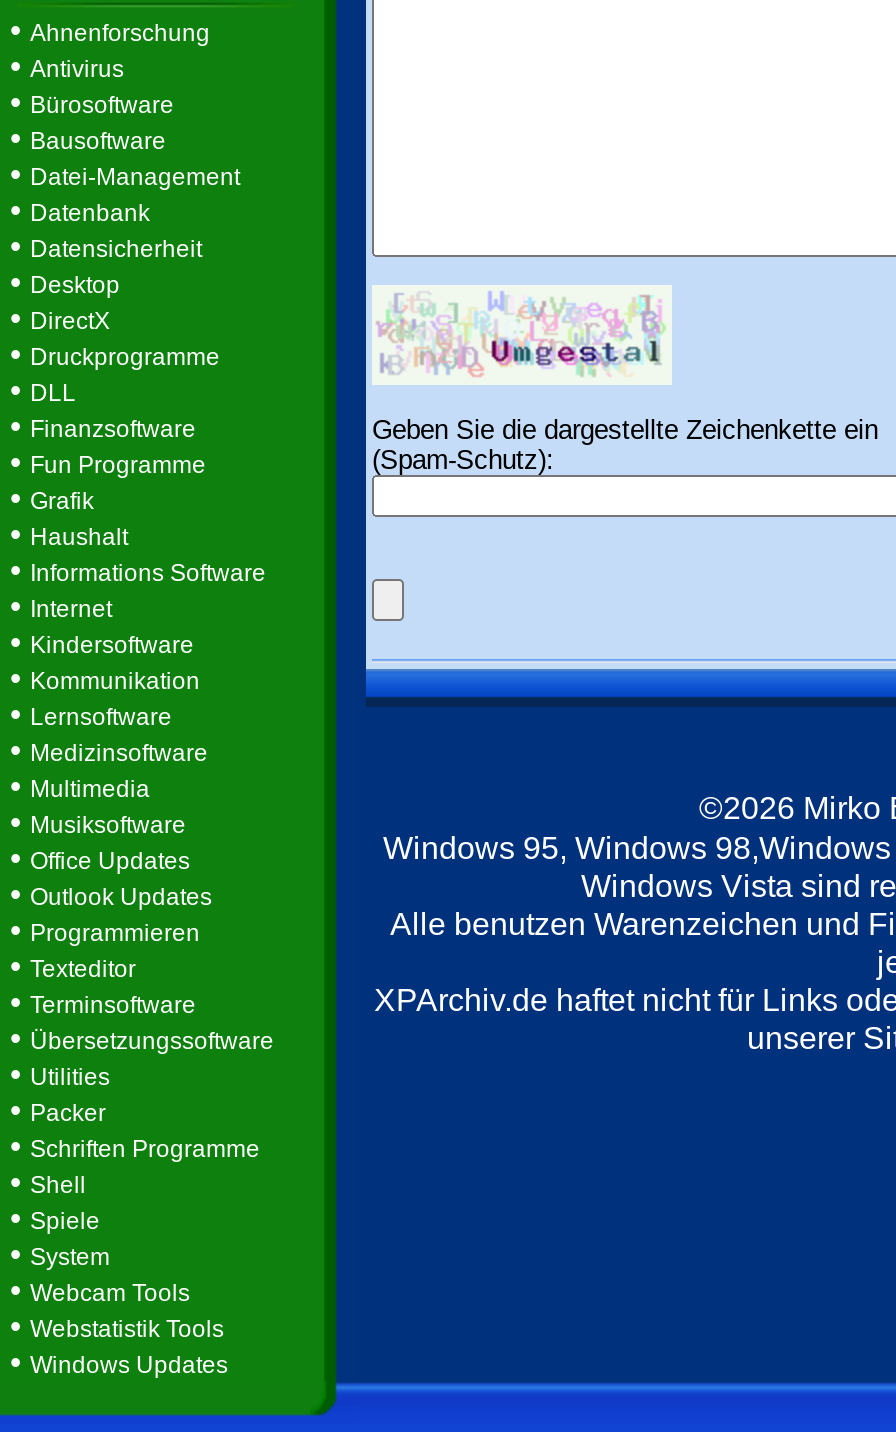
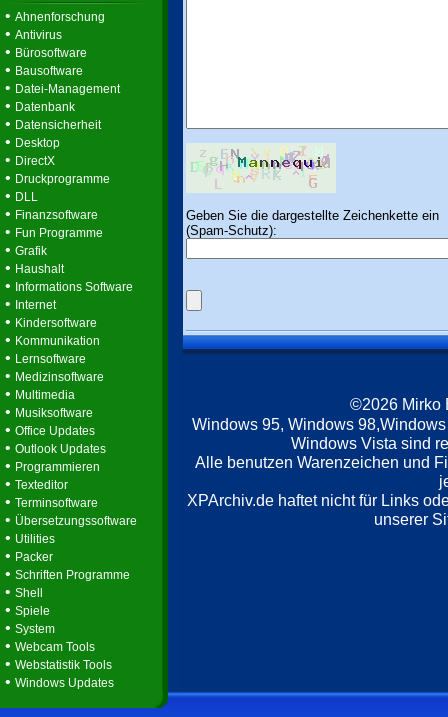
- [image]
+ [image]
